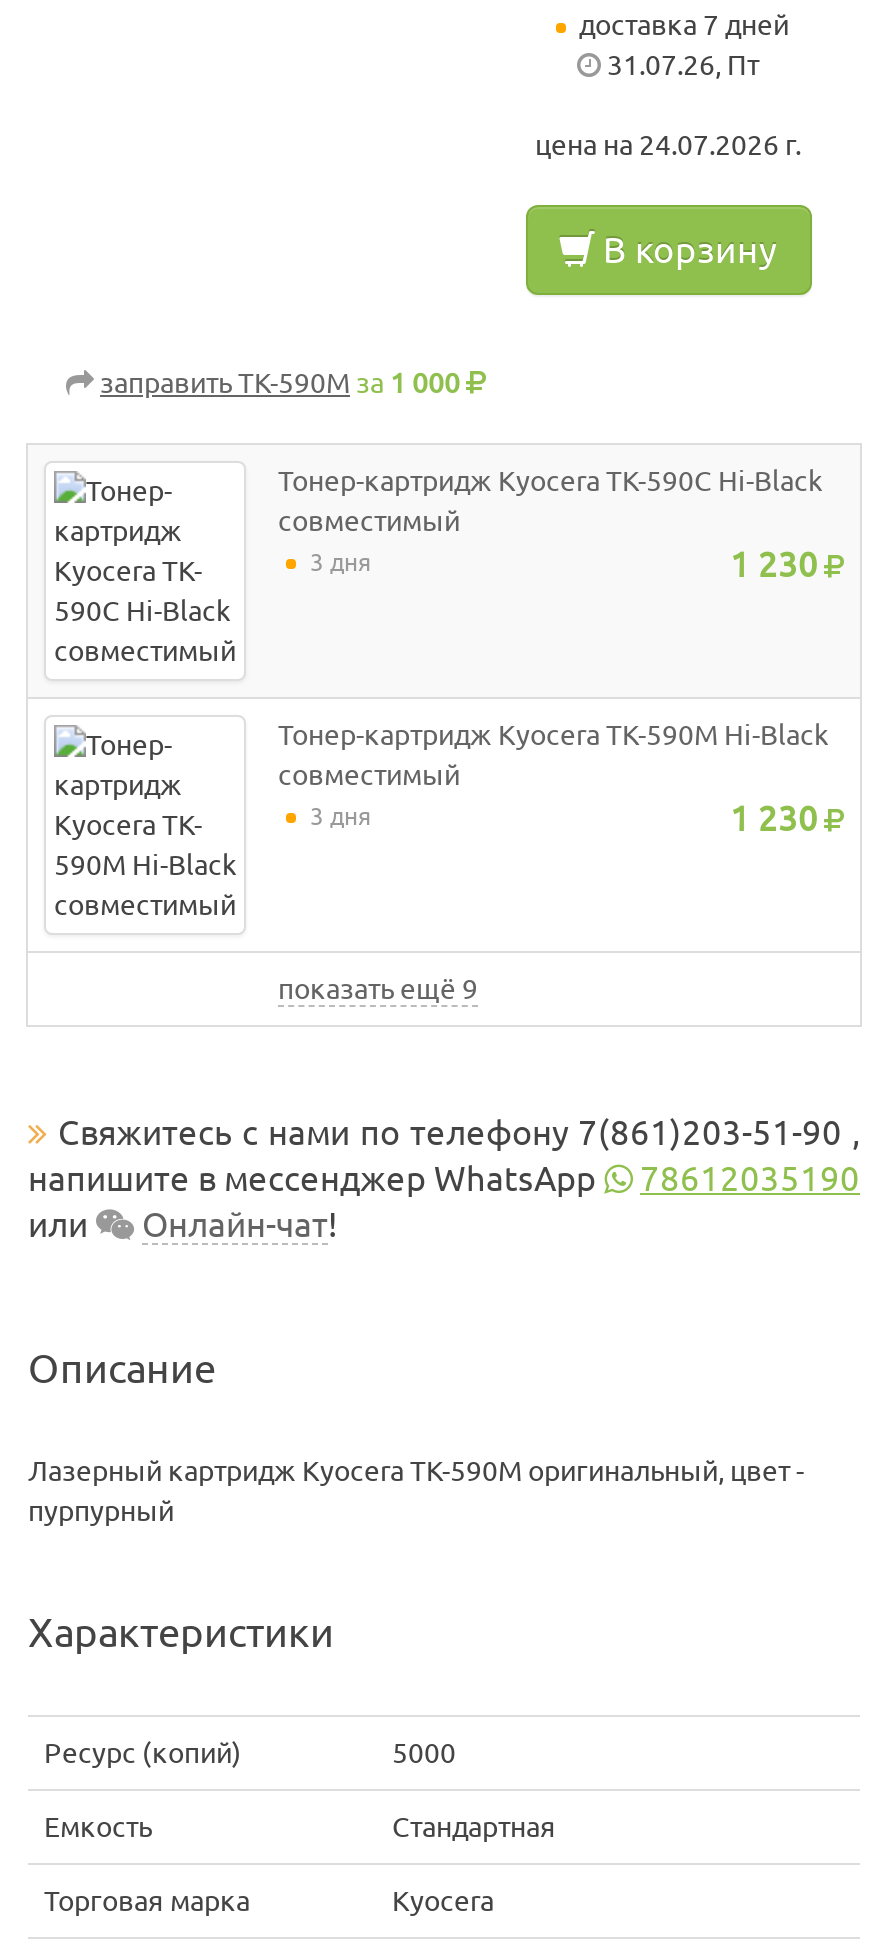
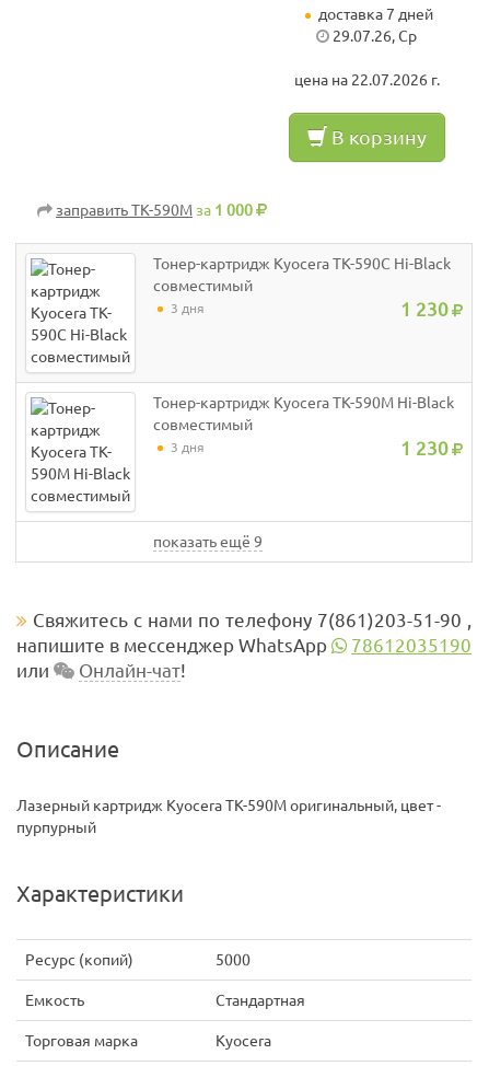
- 31.07.26, Пт
+ 29.07.26, Ср

- цена на 24.07.2026 г.
+ цена на 22.07.2026 г.
